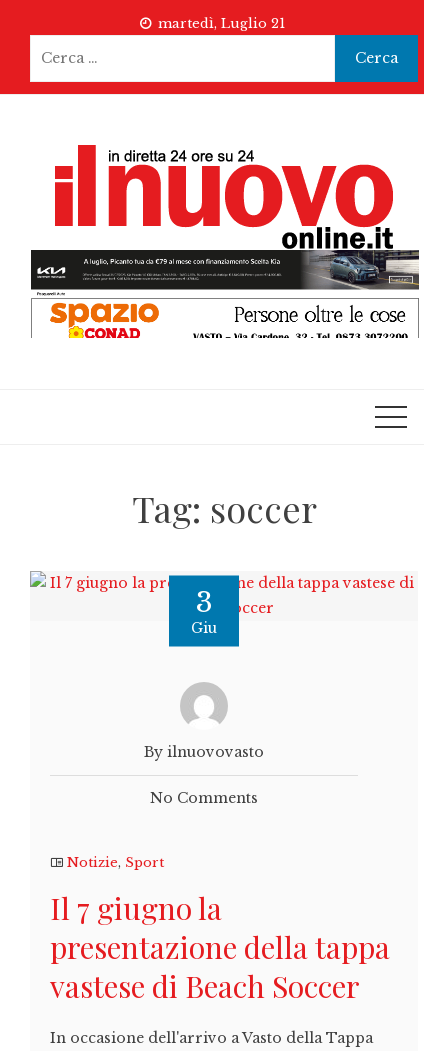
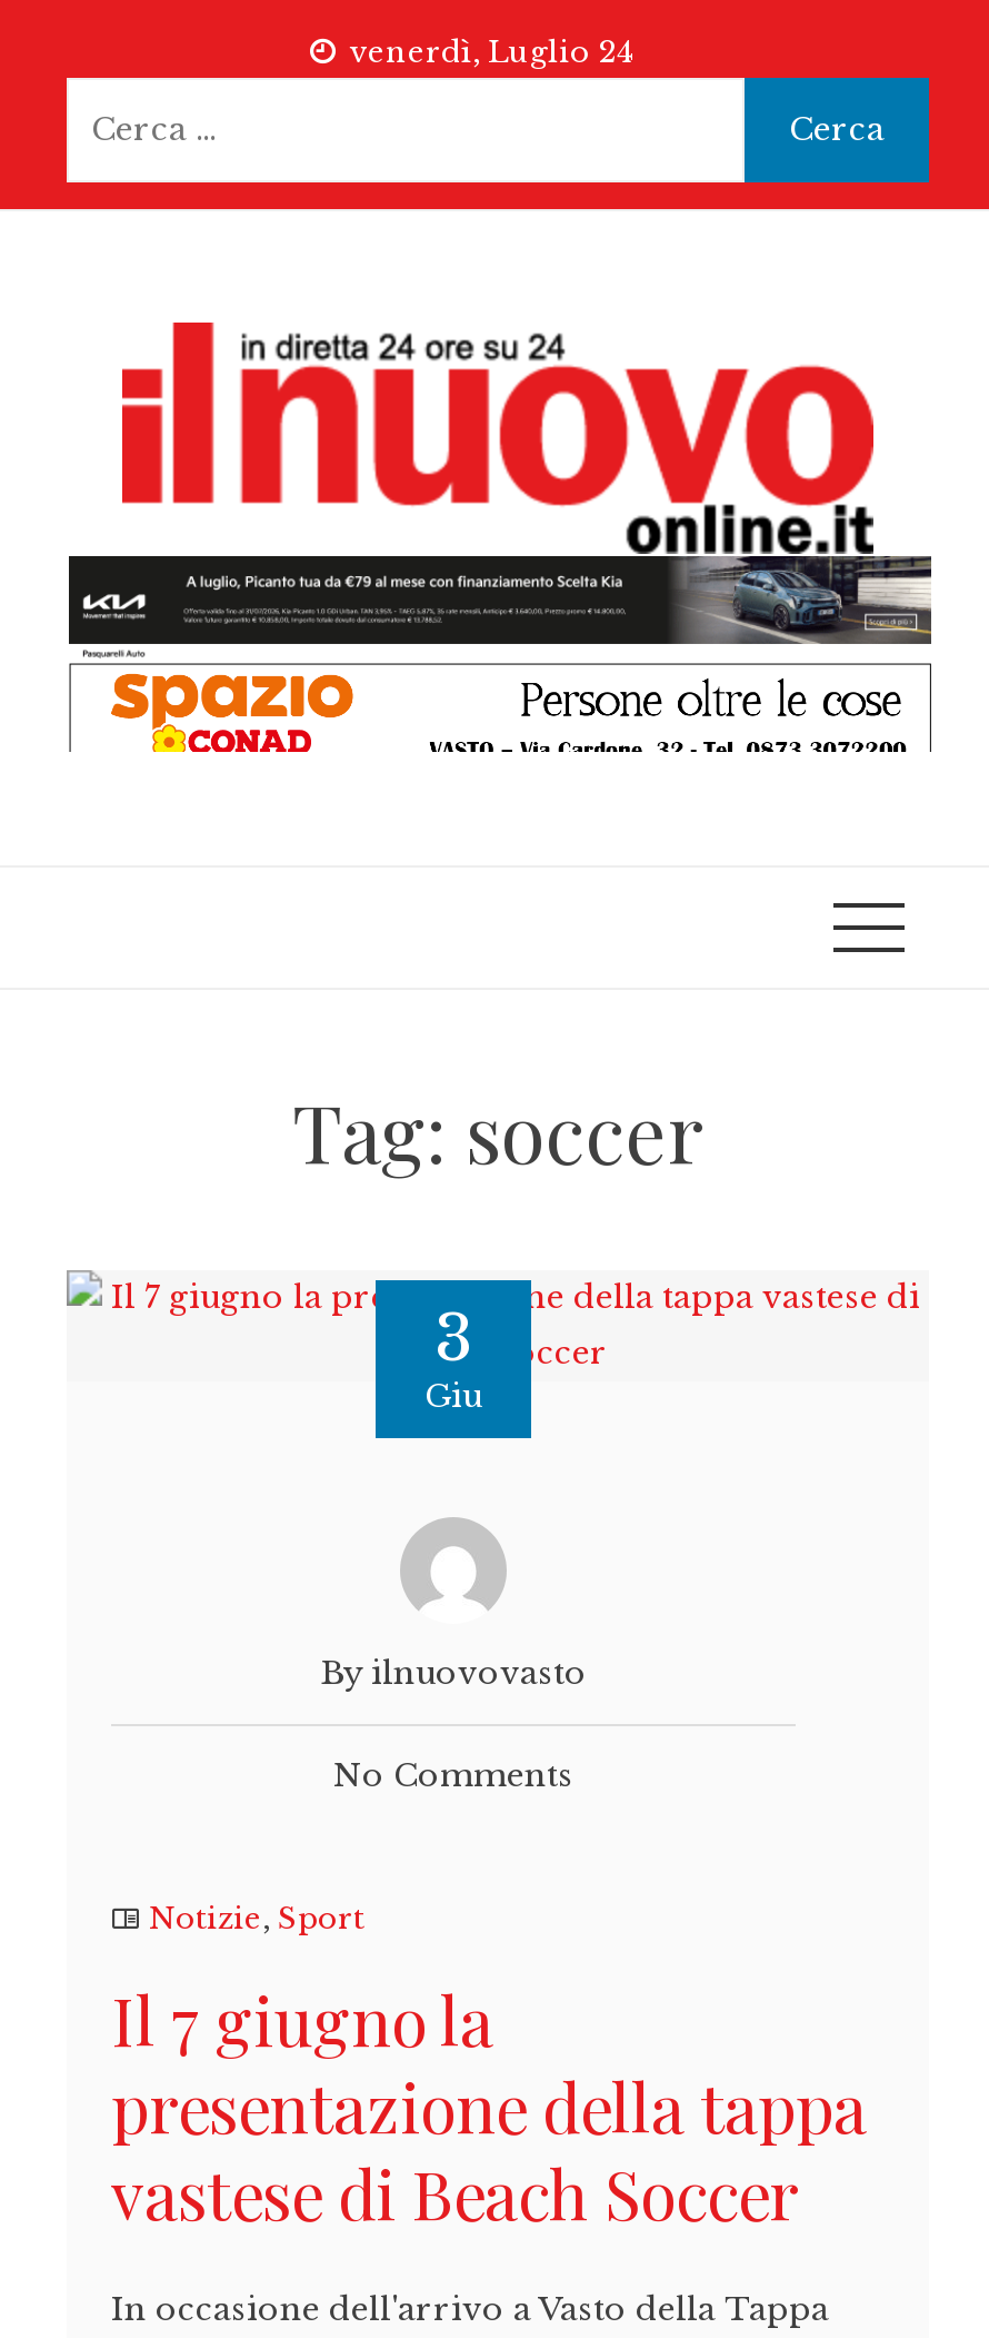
- martedì, Luglio 21
+ venerdì, Luglio 24
